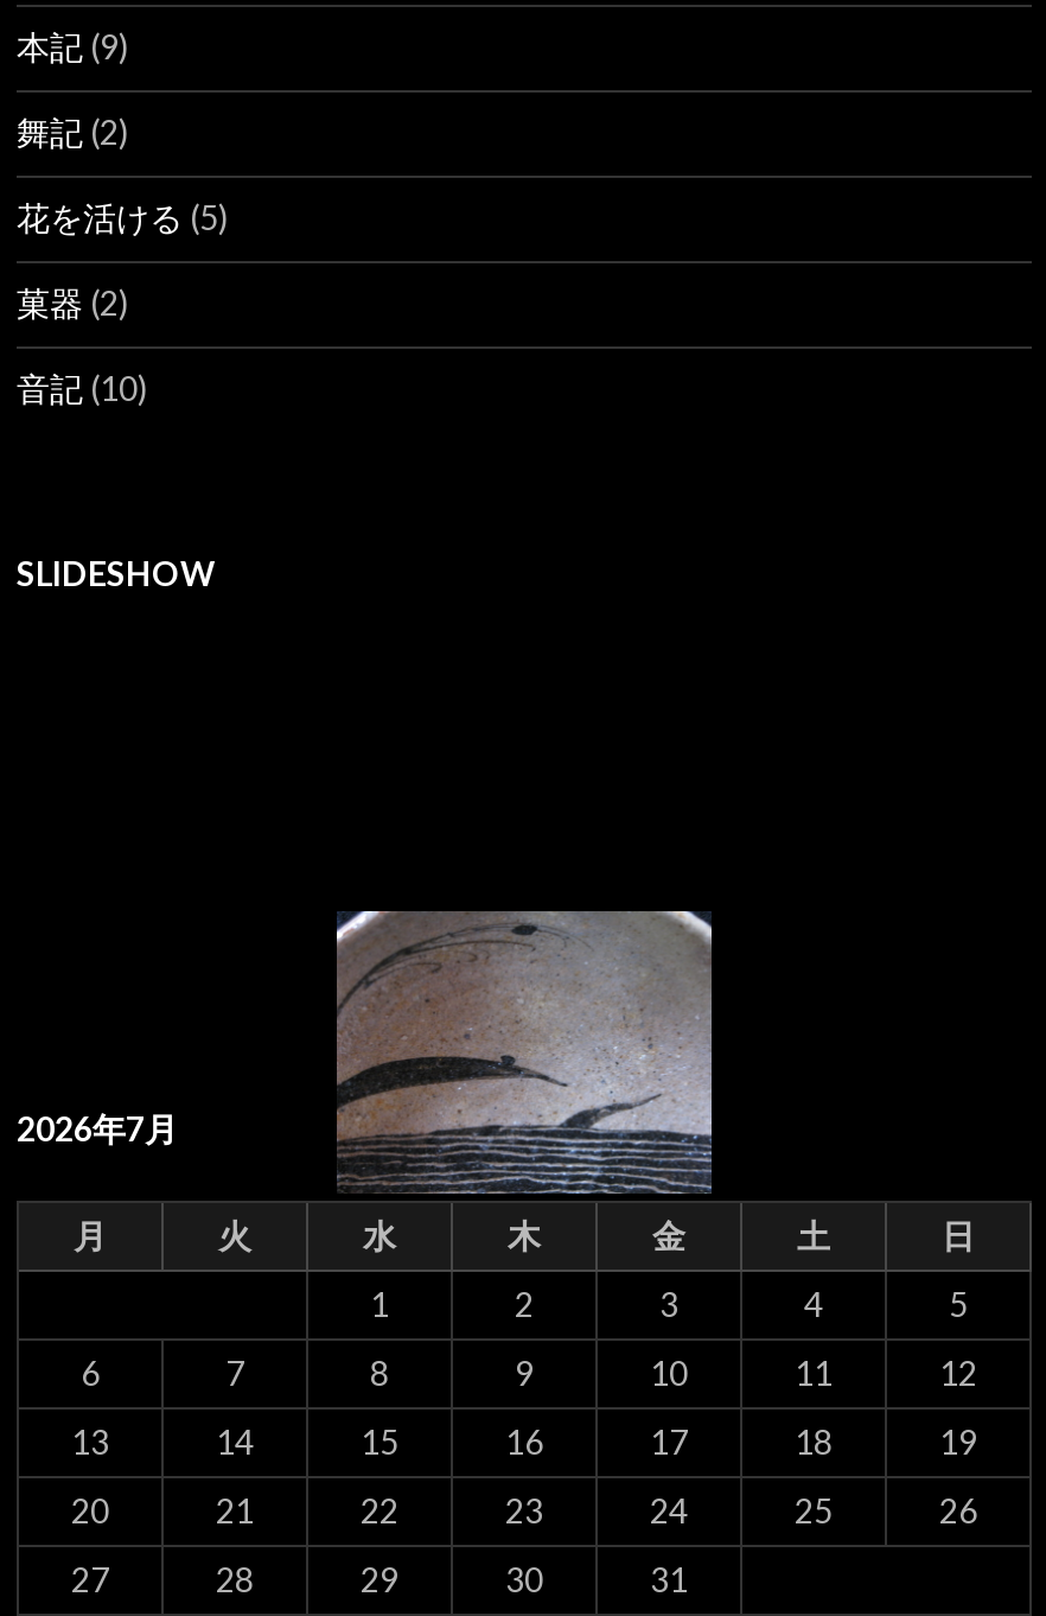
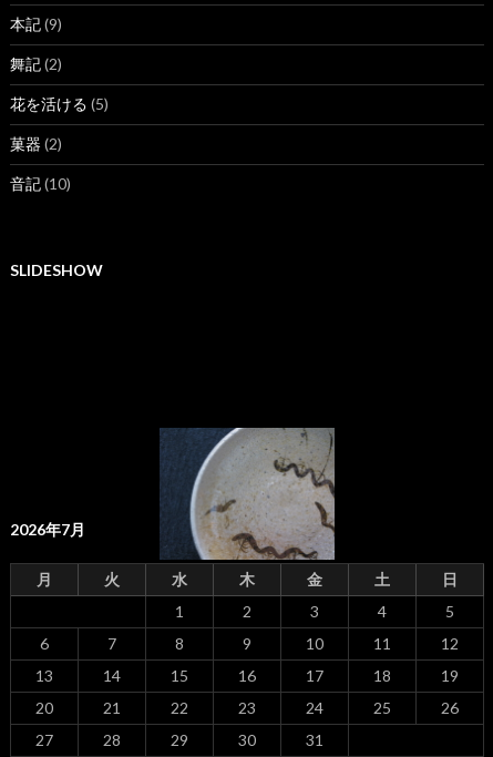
- [image]
+ [image]
